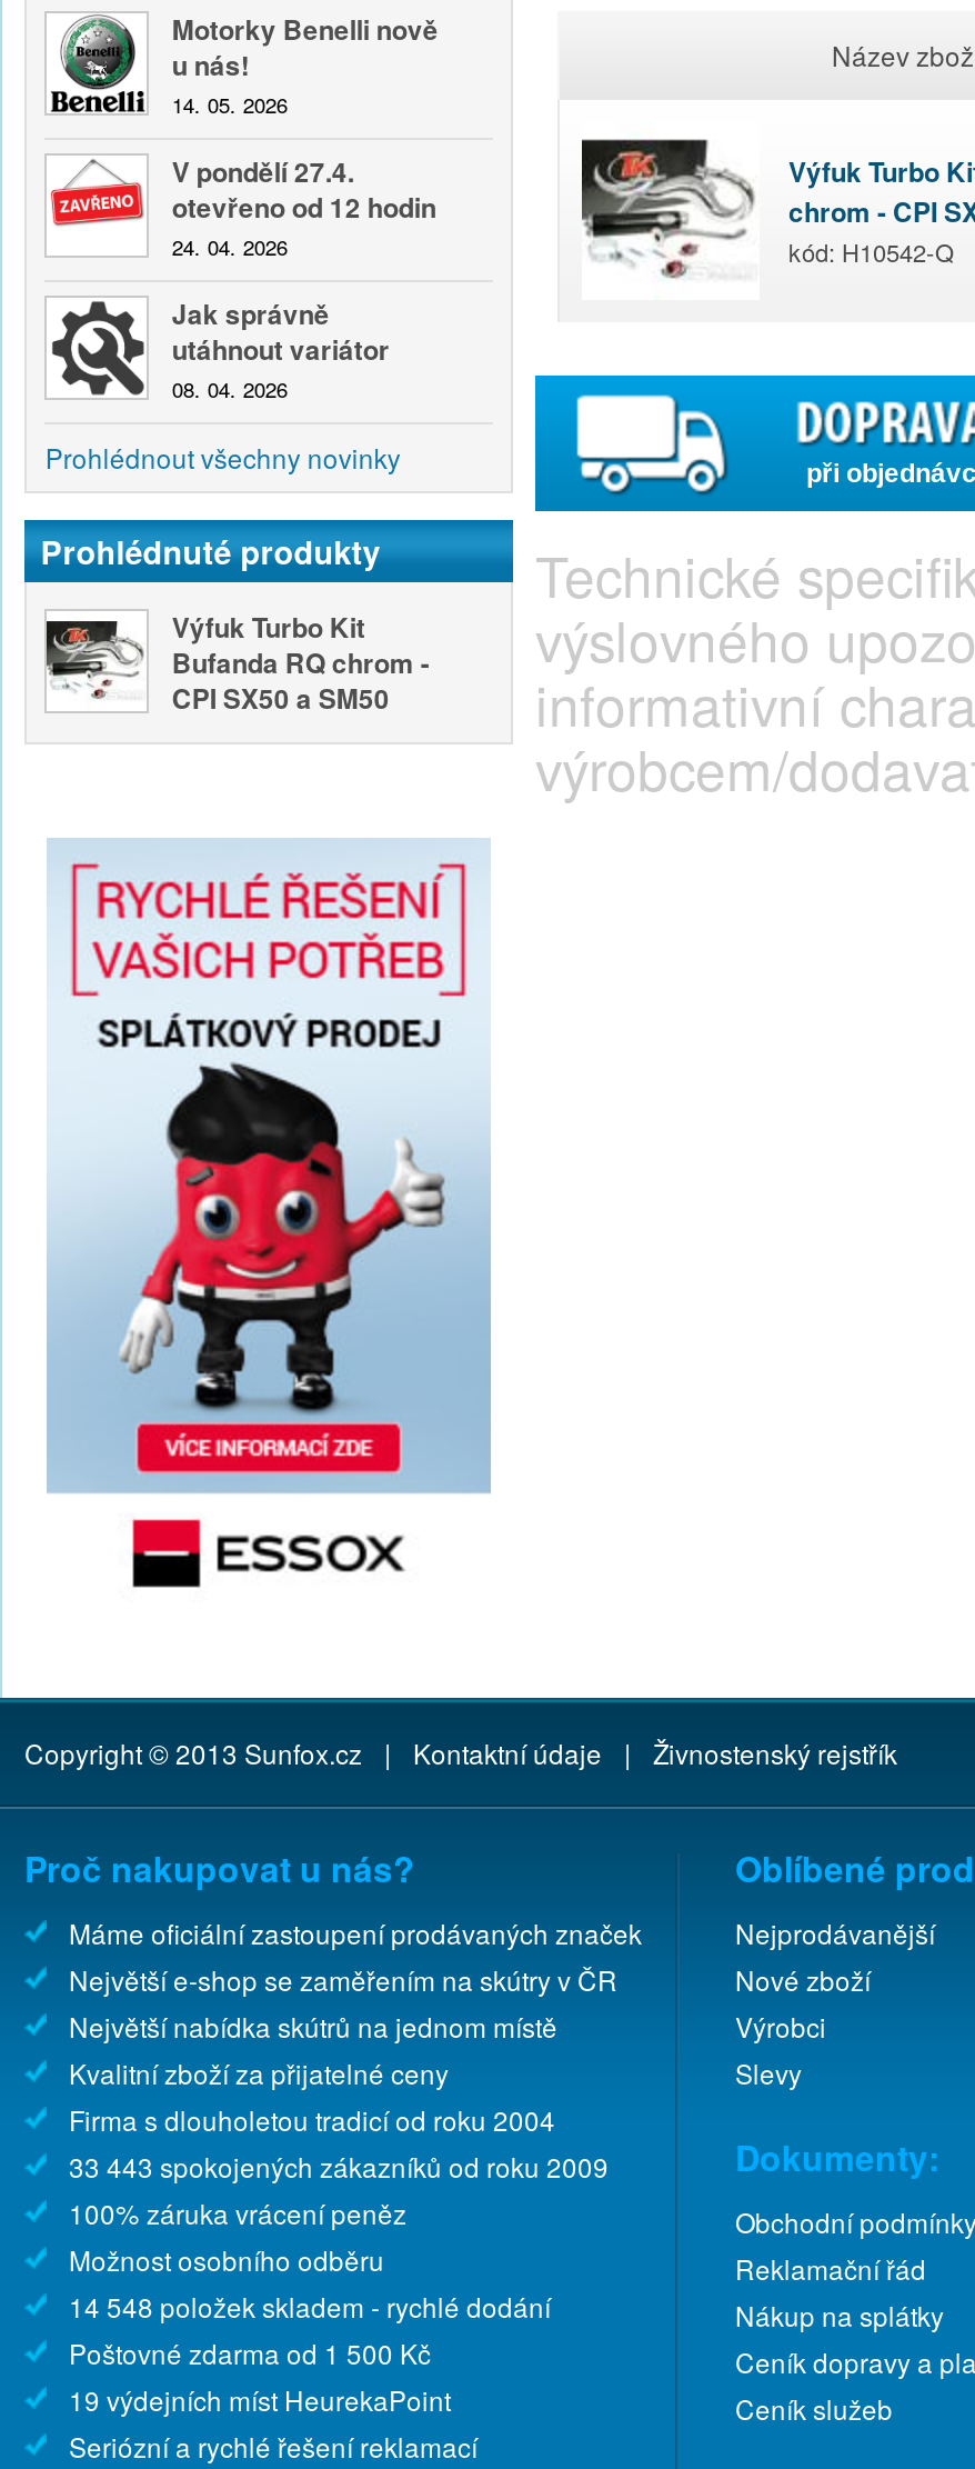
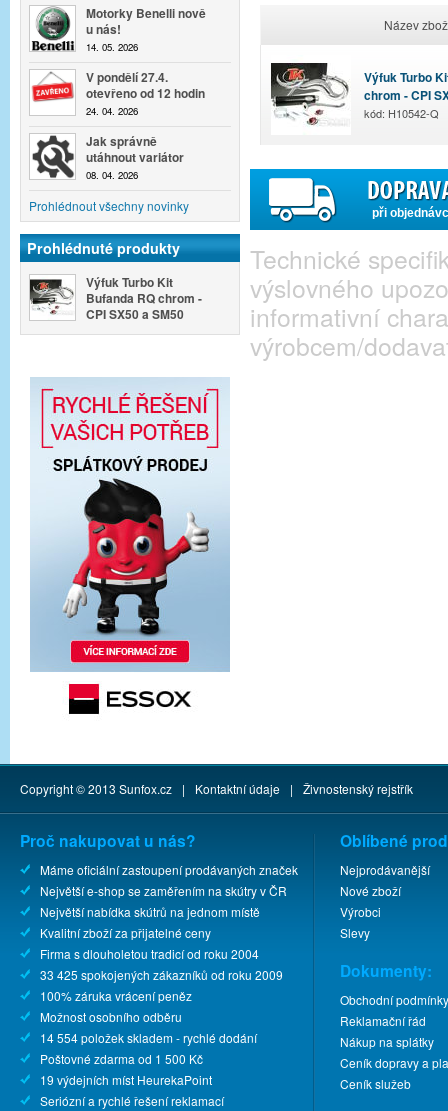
- 33 443 spokojených zákazníků od roku 2009
+ 33 425 spokojených zákazníků od roku 2009

- 14 548 položek skladem - rychlé dodání
+ 14 554 položek skladem - rychlé dodání
